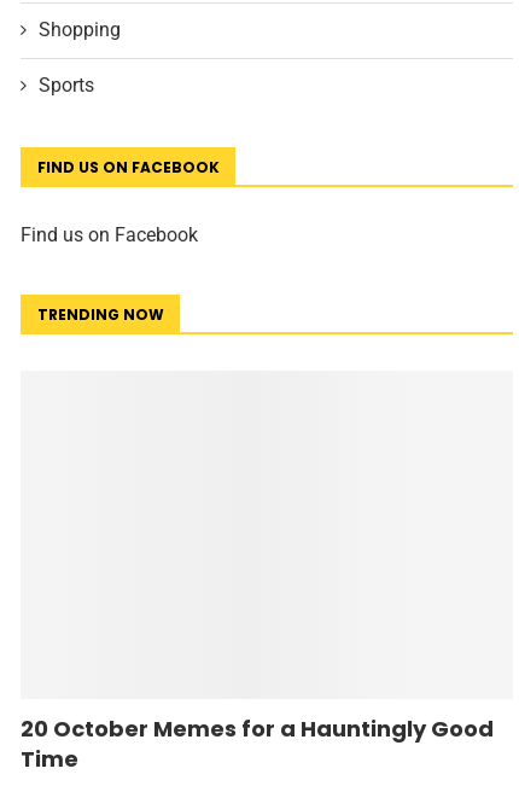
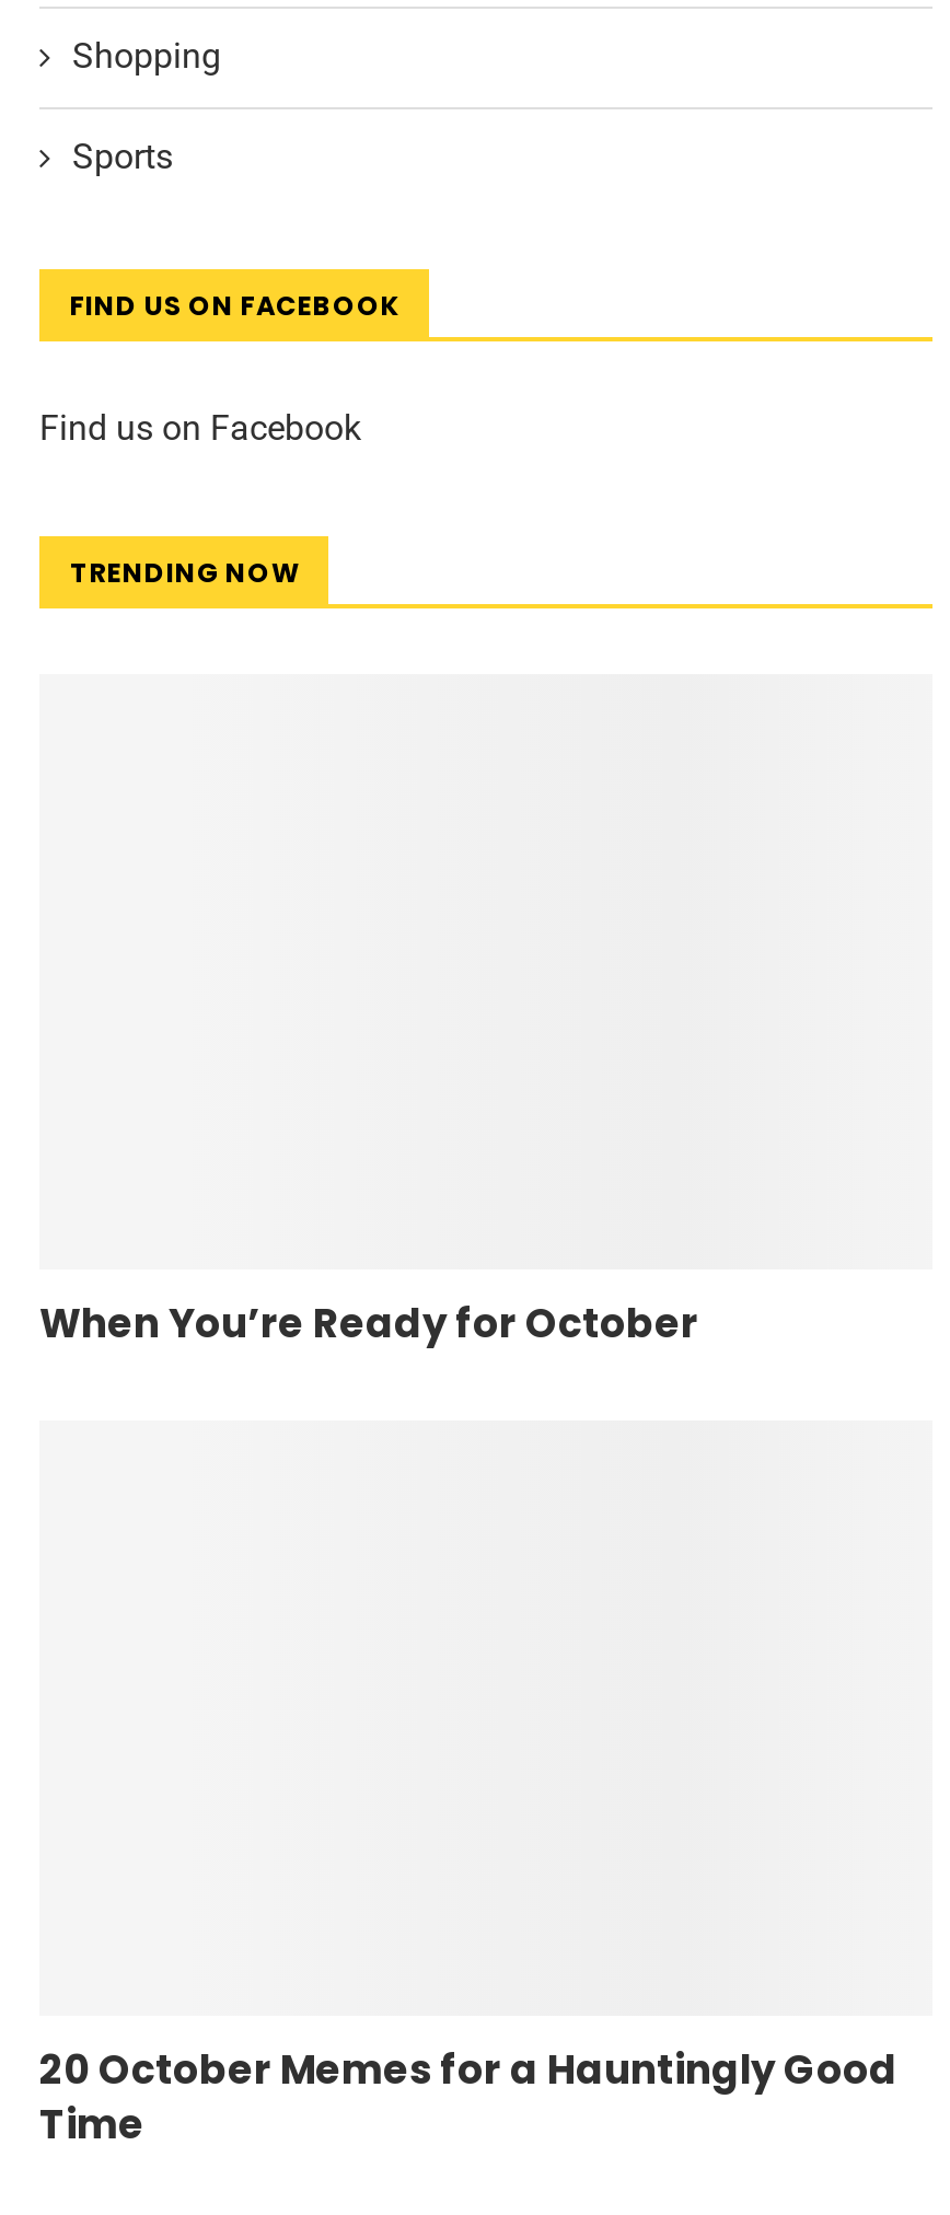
+ When You’re Ready for October
